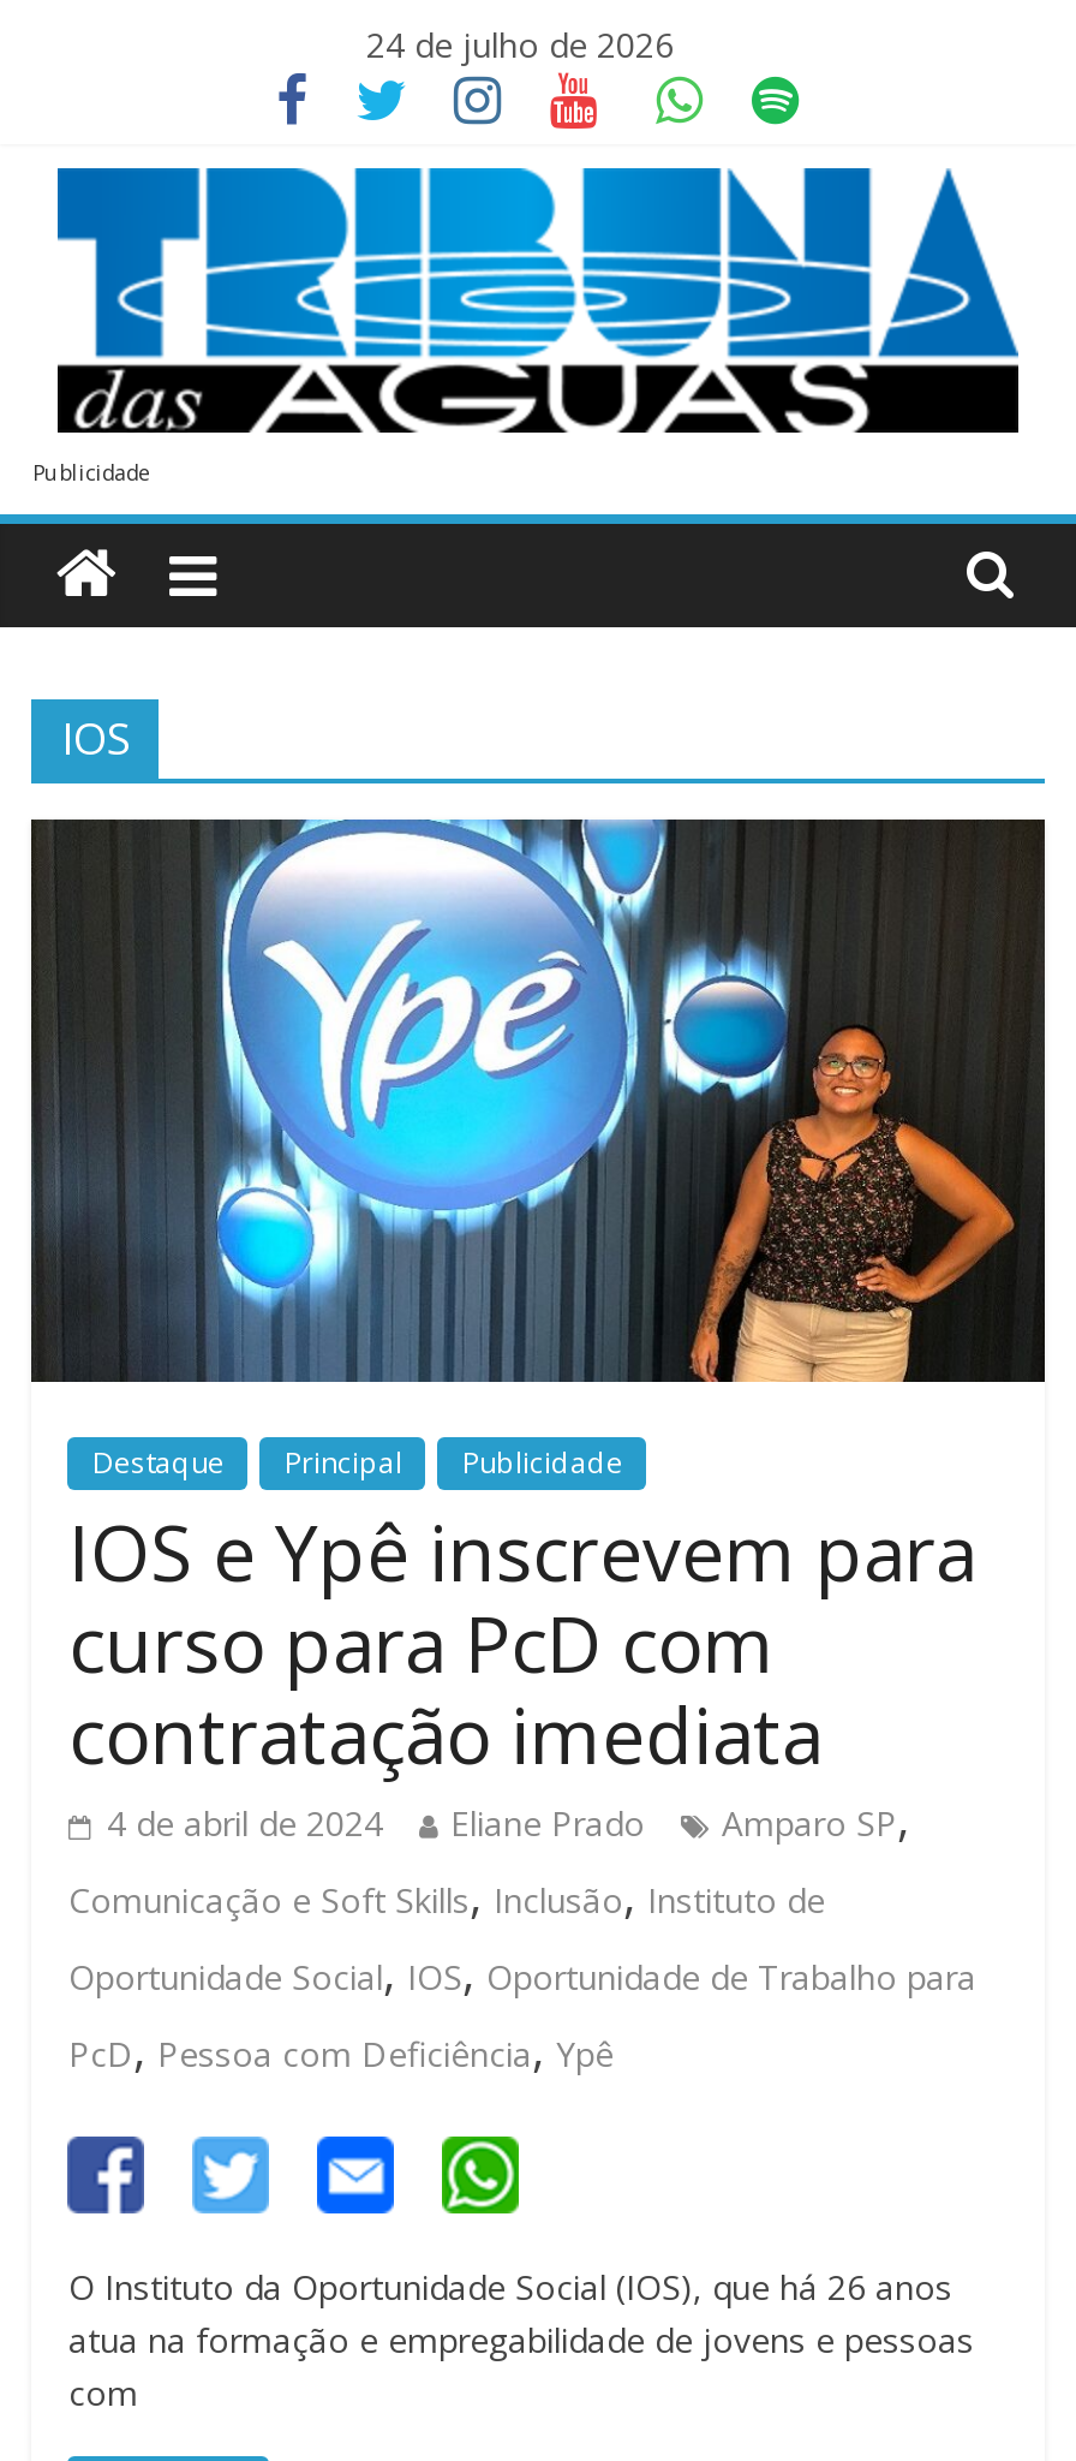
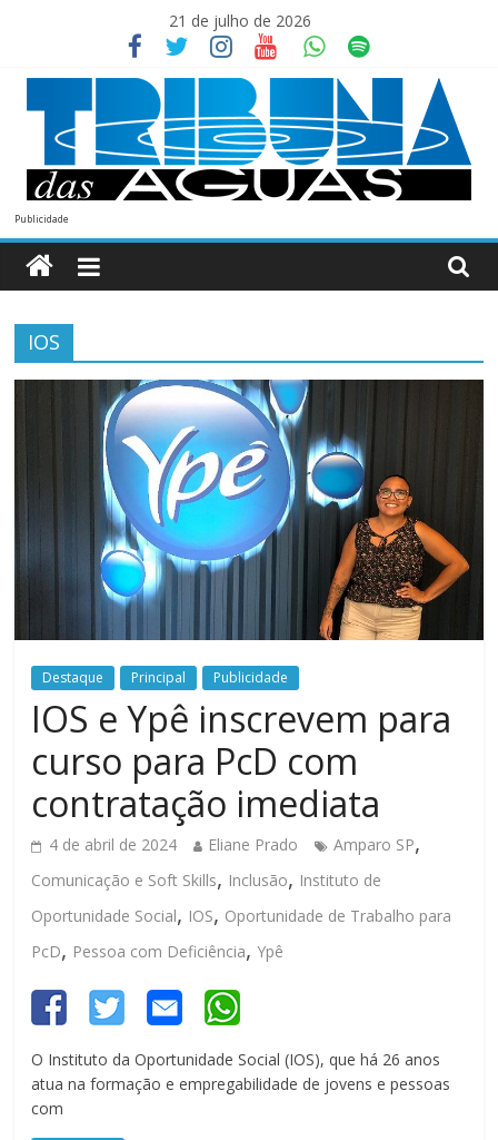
- 24 de julho de 2026
+ 21 de julho de 2026
